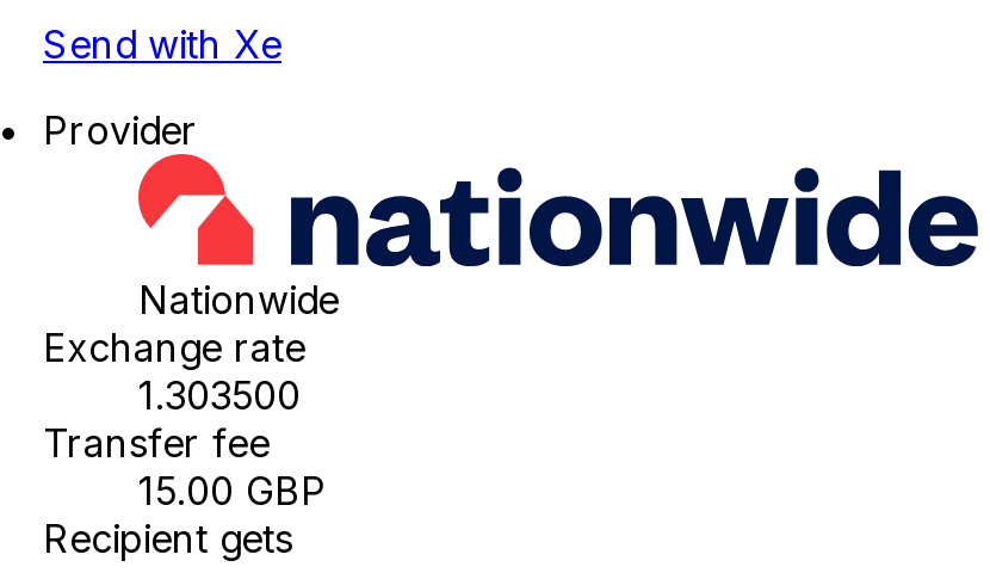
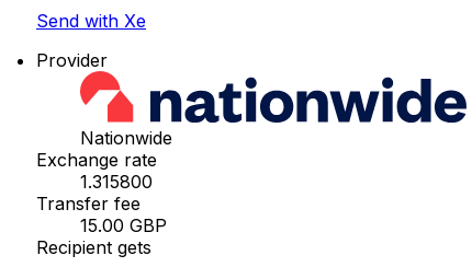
- 1.303500
+ 1.315800
